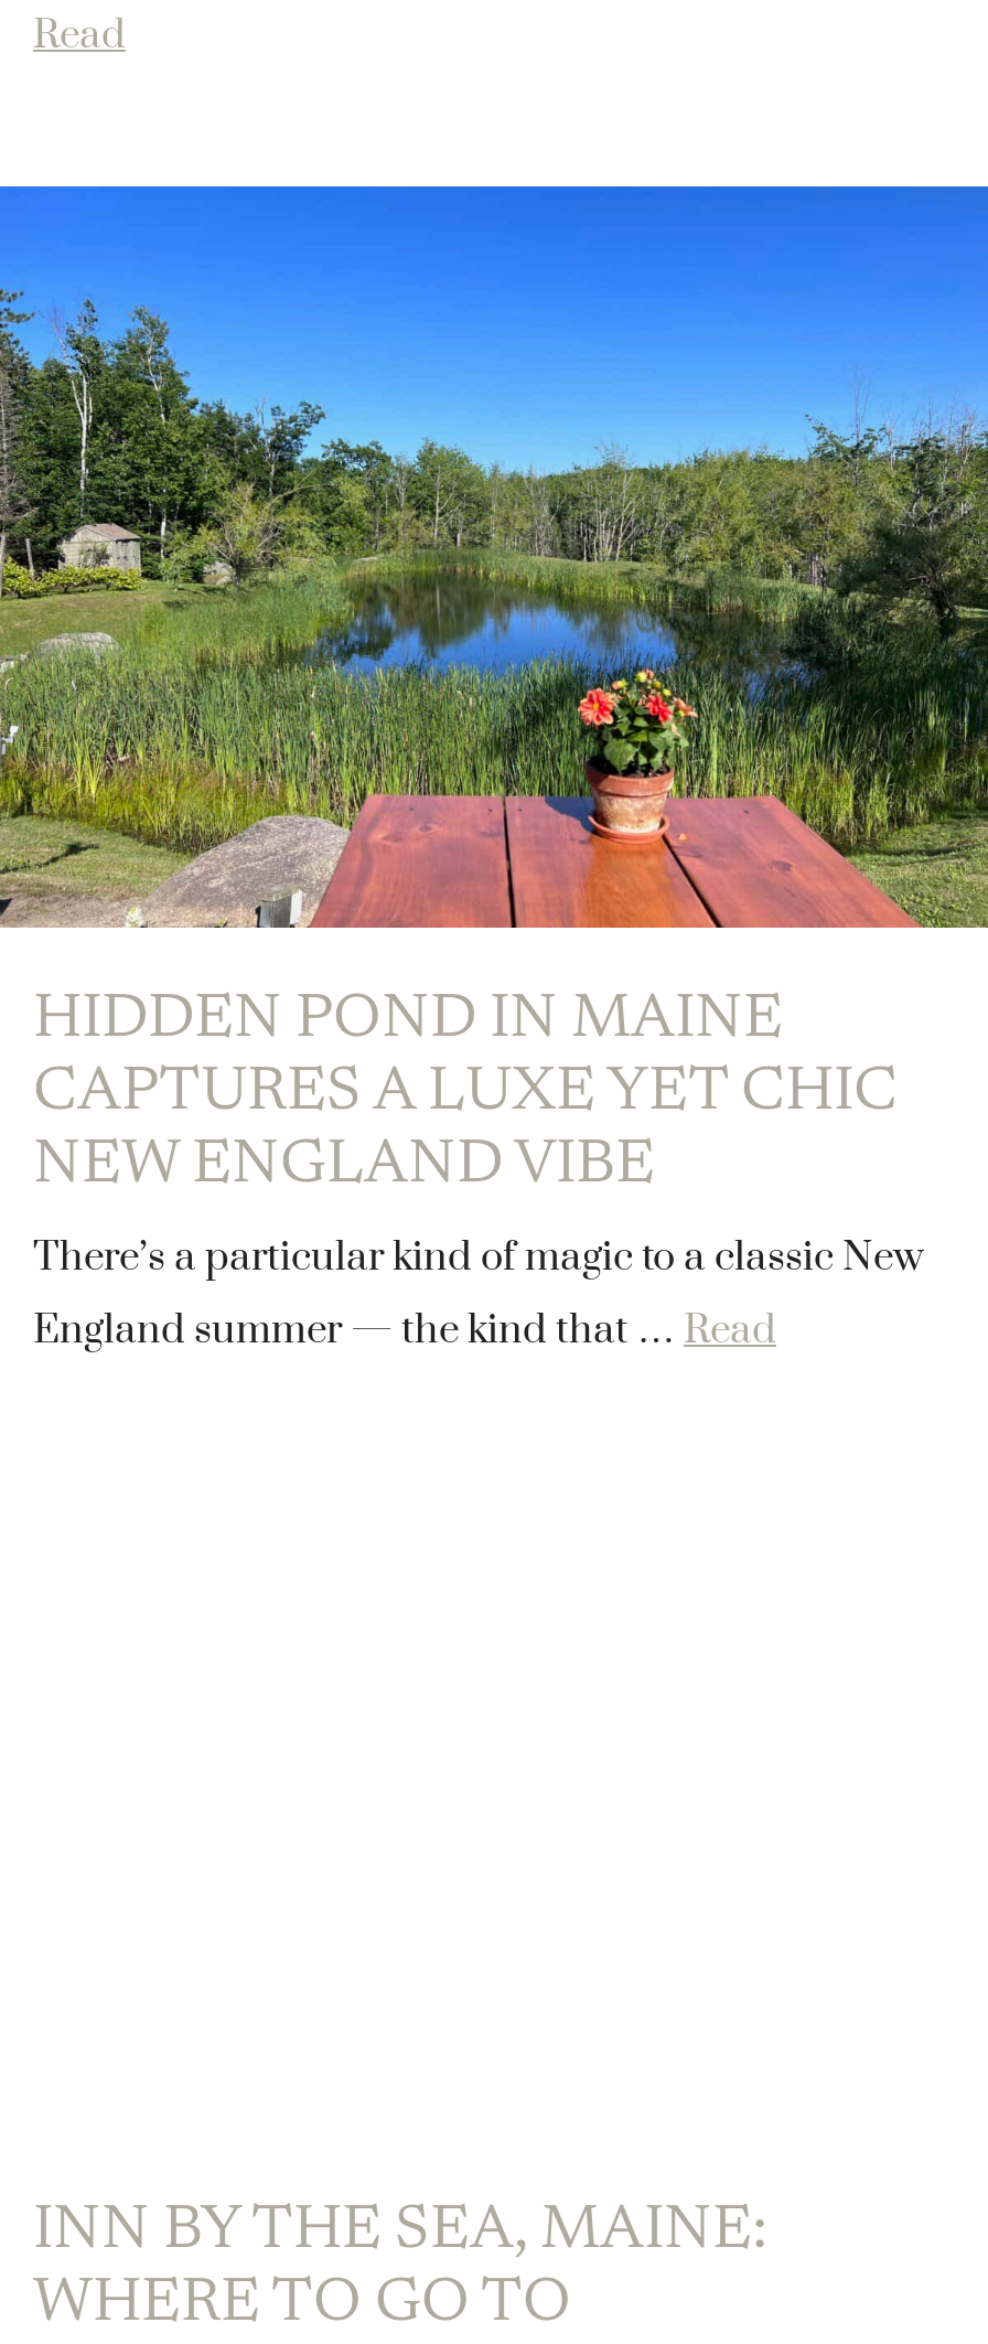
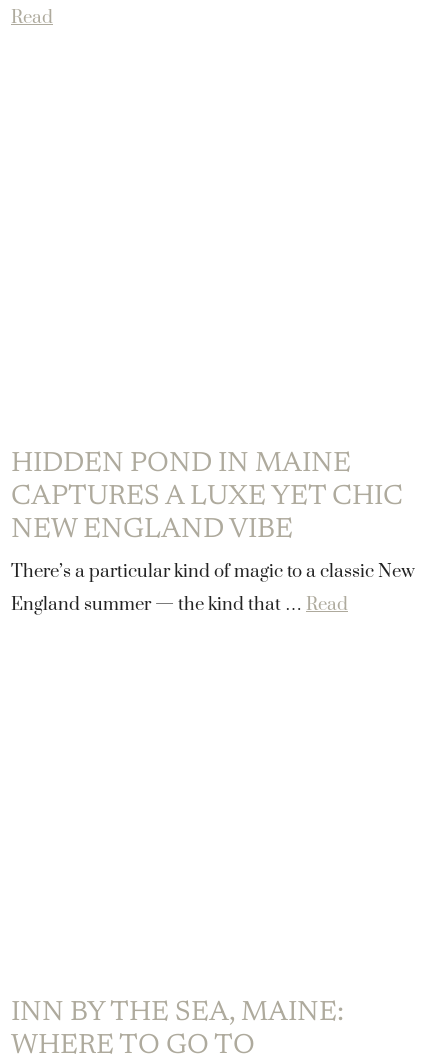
- [image]
